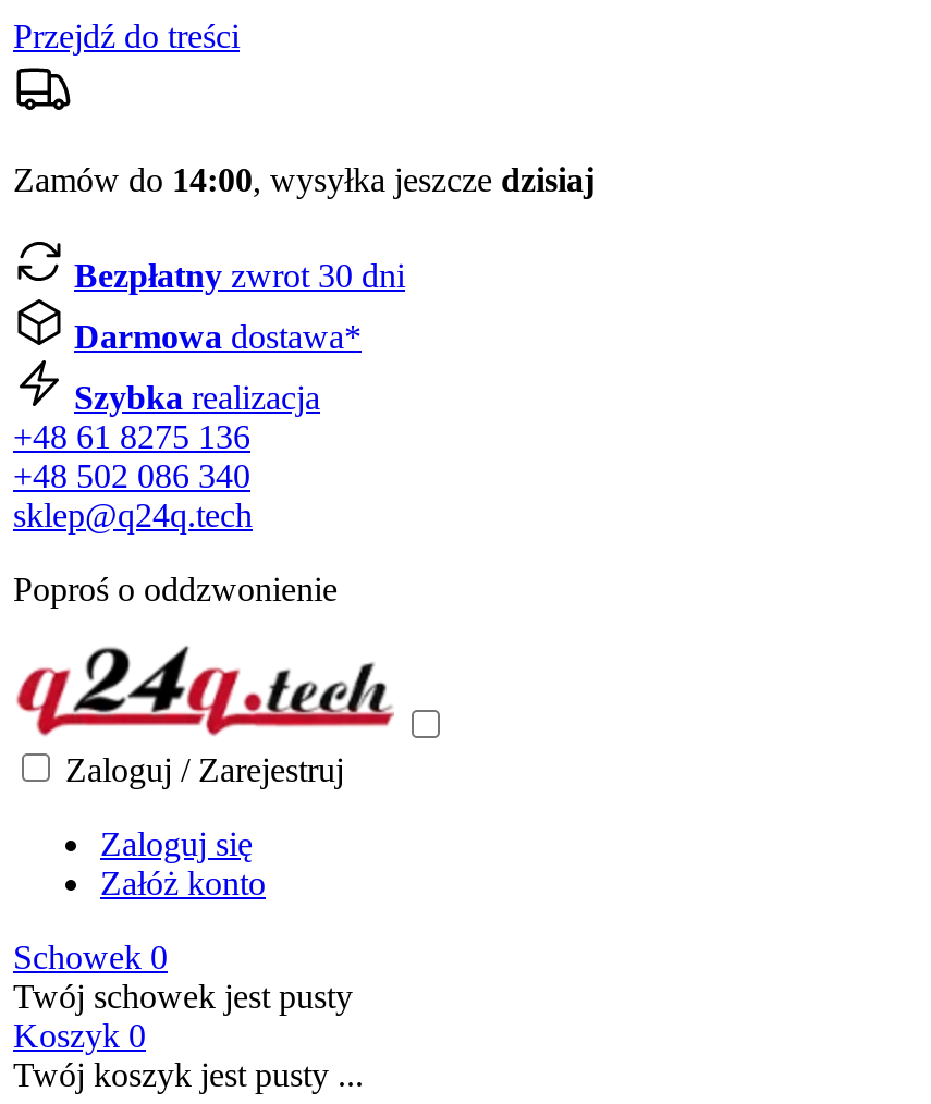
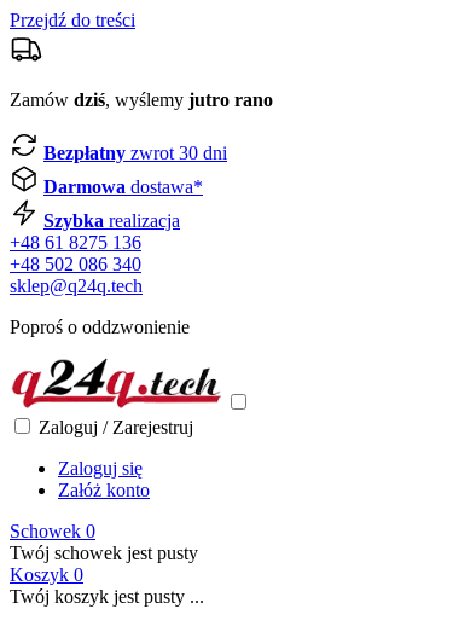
- Zamów do 14:00, wysyłka jeszcze dzisiaj
+ Zamów dziś, wyślemy jutro rano
